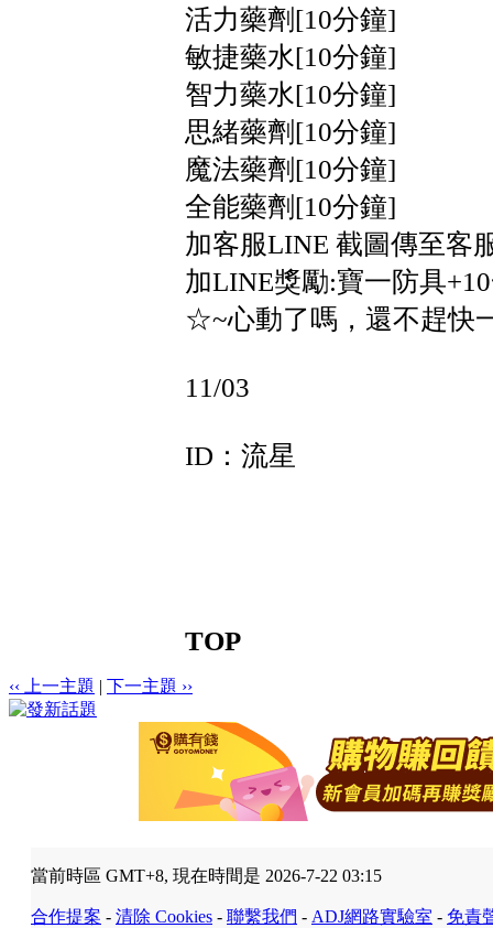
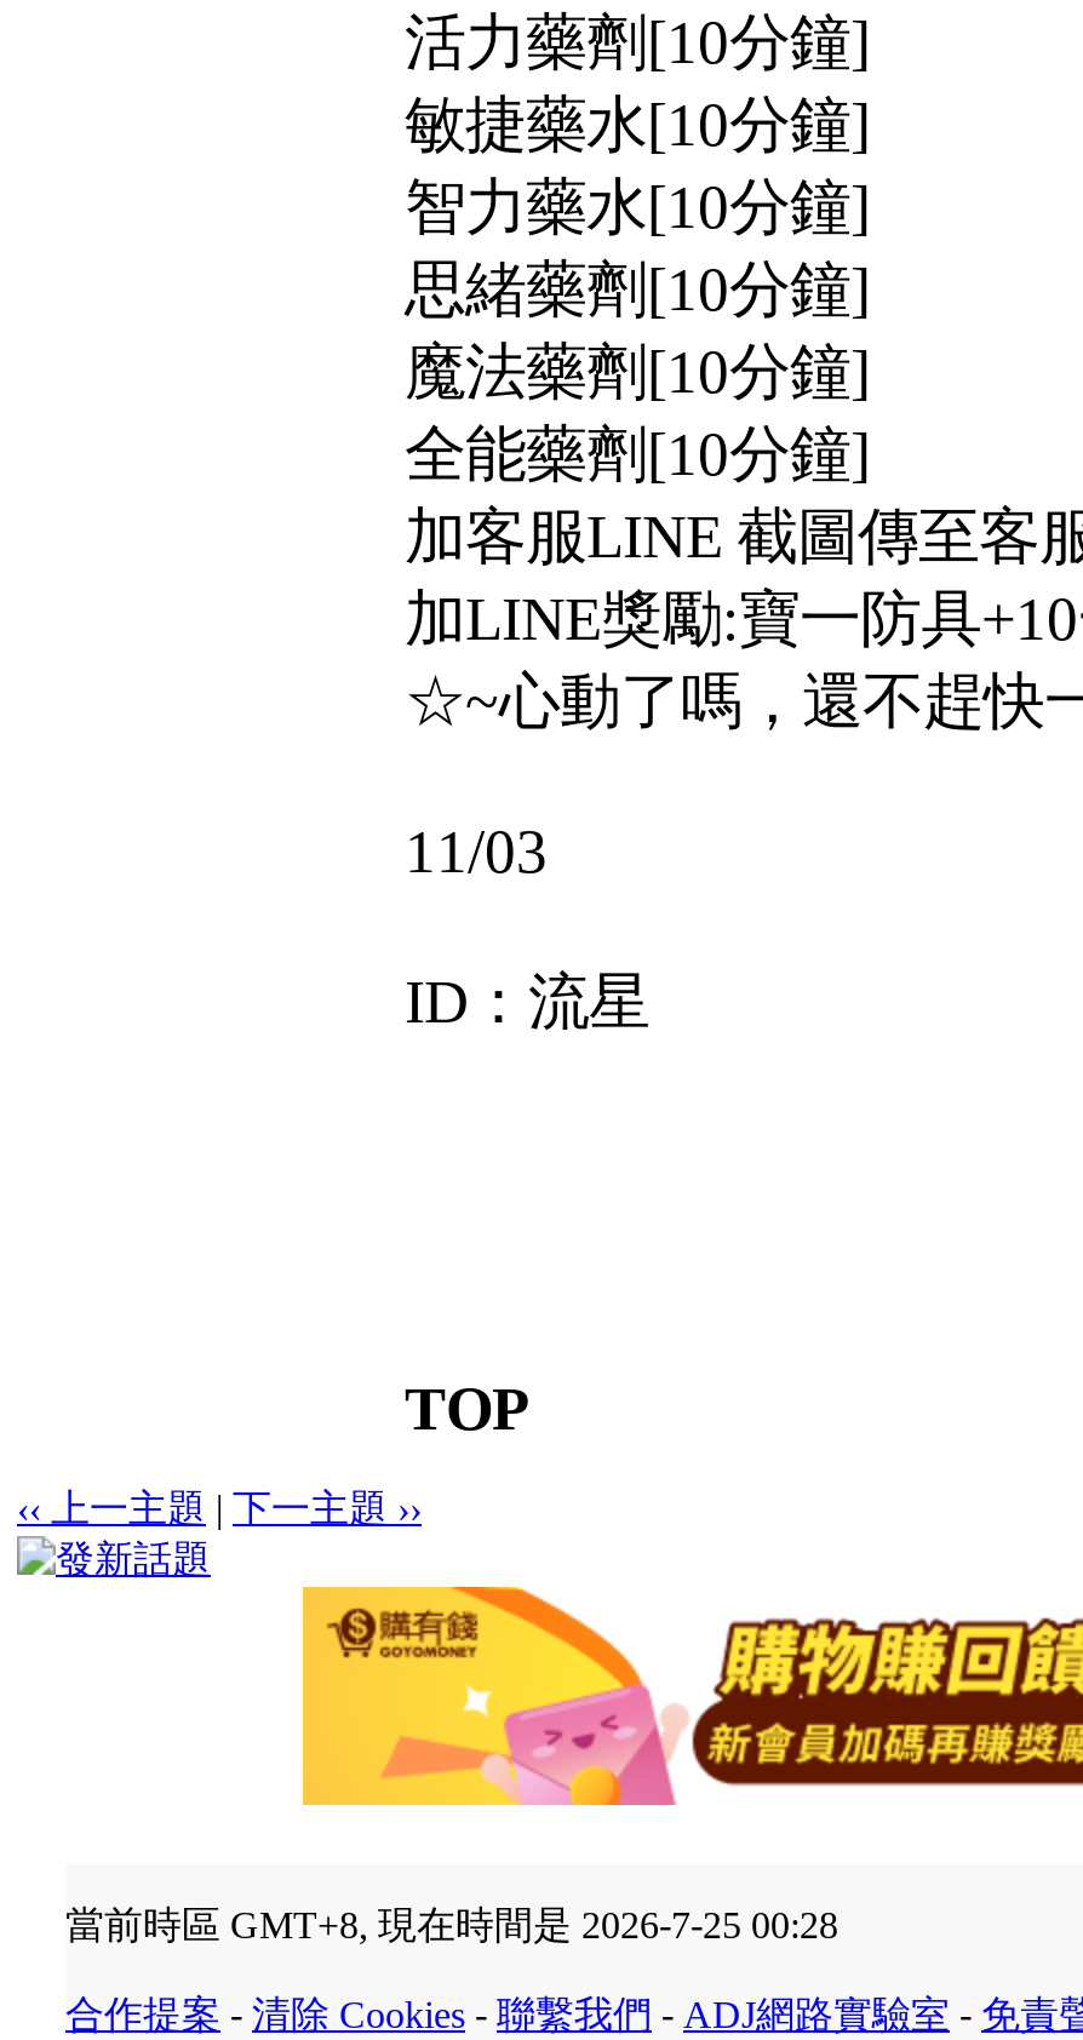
- 當前時區 GMT+8, 現在時間是 2026-7-22 03:15
+ 當前時區 GMT+8, 現在時間是 2026-7-25 00:28
